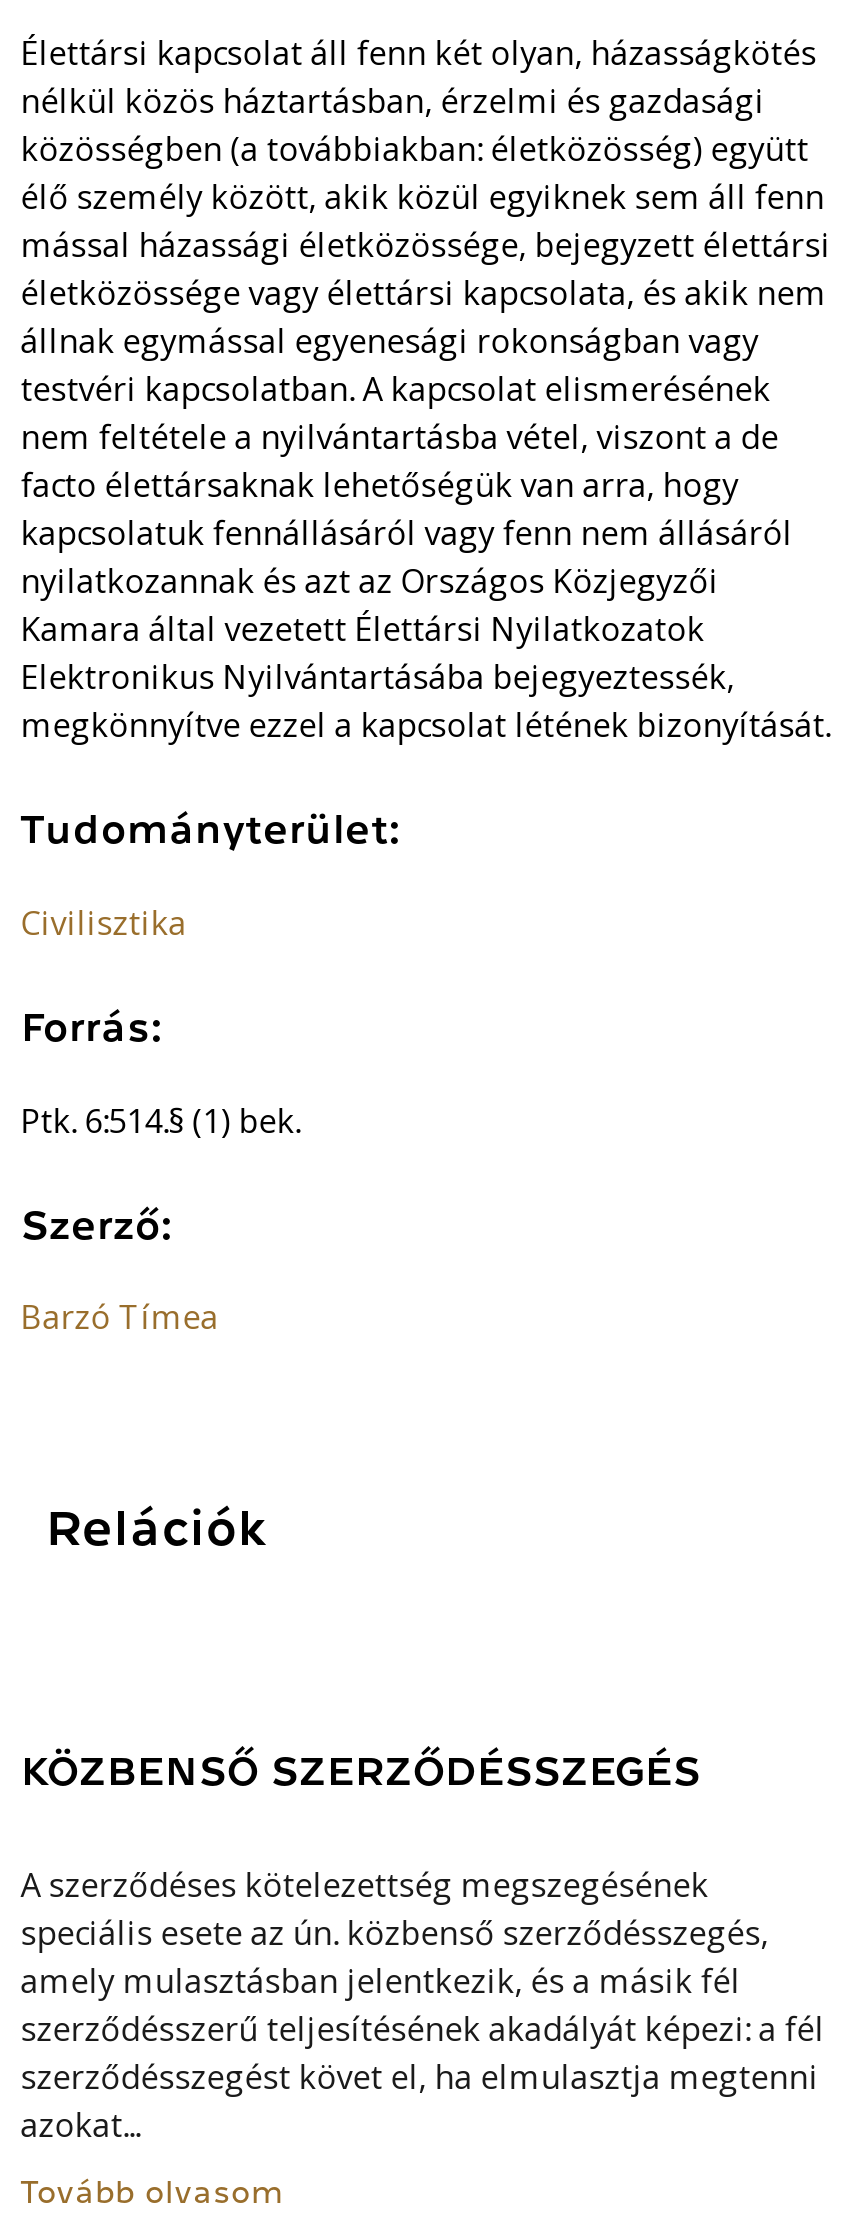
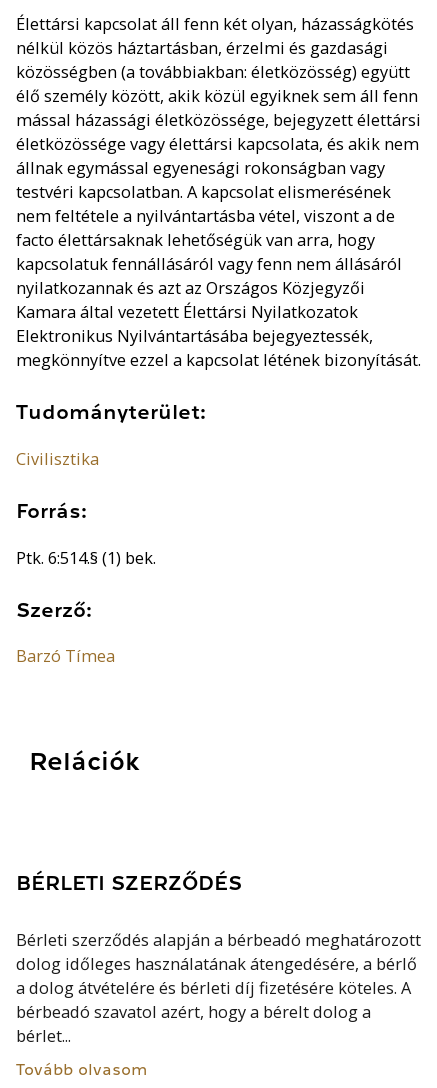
- KÖZBENSŐ SZERZŐDÉSSZEGÉS
+ BÉRLETI SZERZŐDÉS

- A szerződéses kötelezettség megszegésének
- speciális esete az ún. közbenső szerződésszegés,
- amely mulasztásban jelentkezik, és a másik fél
- szerződésszerű teljesítésének akadályát képezi: a fél
- szerződésszegést követ el, ha elmulasztja megtenni
- azokat...
+ Bérleti szerződés alapján a bérbeadó meghatározott
+ dolog időleges használatának átengedésére, a bérlő
+ a dolog átvételére és bérleti díj fizetésére köteles. A
+ bérbeadó szavatol azért, hogy a bérelt dolog a
+ bérlet...
